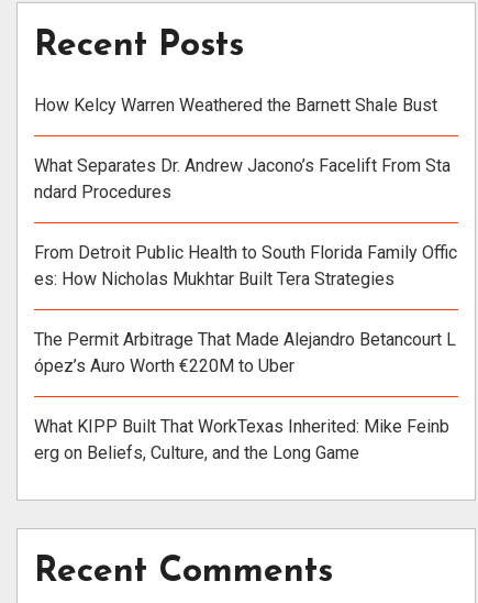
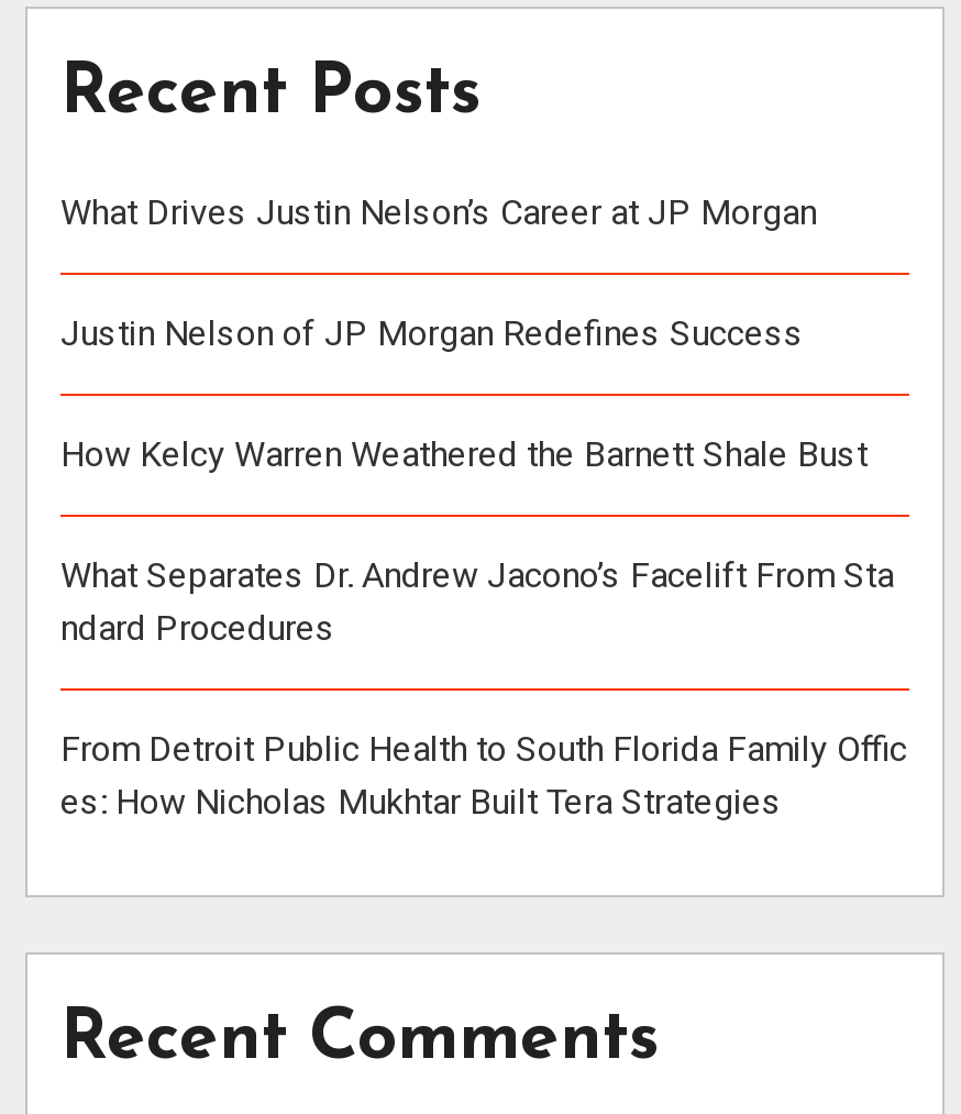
+ What Drives Justin Nelson’s Career at JP Morgan
+ Justin Nelson of JP Morgan Redefines Success

moved down: How Kelcy Warren Weathered the Barnett Shale Bust | What Separates Dr. Andrew Jacono’s Facelift From Sta | ndard Procedures | From Detroit Public Health to South Florida Family Offic | es: How Nicholas Mukhtar Built Tera Strategies

- The Permit Arbitrage That Made Alejandro Betancourt L
- ópez’s Auro Worth €220M to Uber
- What KIPP Built That WorkTexas Inherited: Mike Feinb
- erg on Beliefs, Culture, and the Long Game
